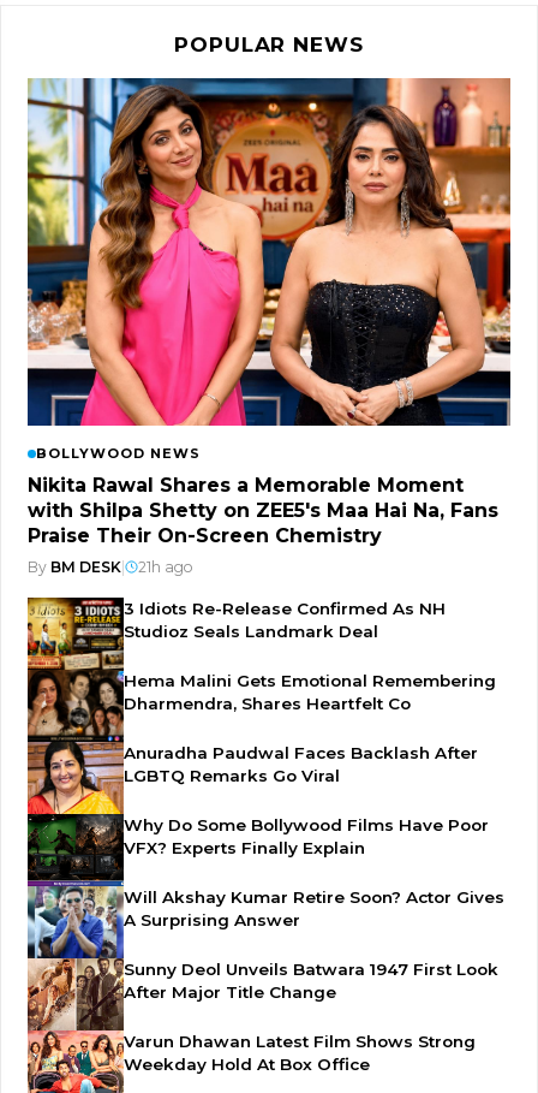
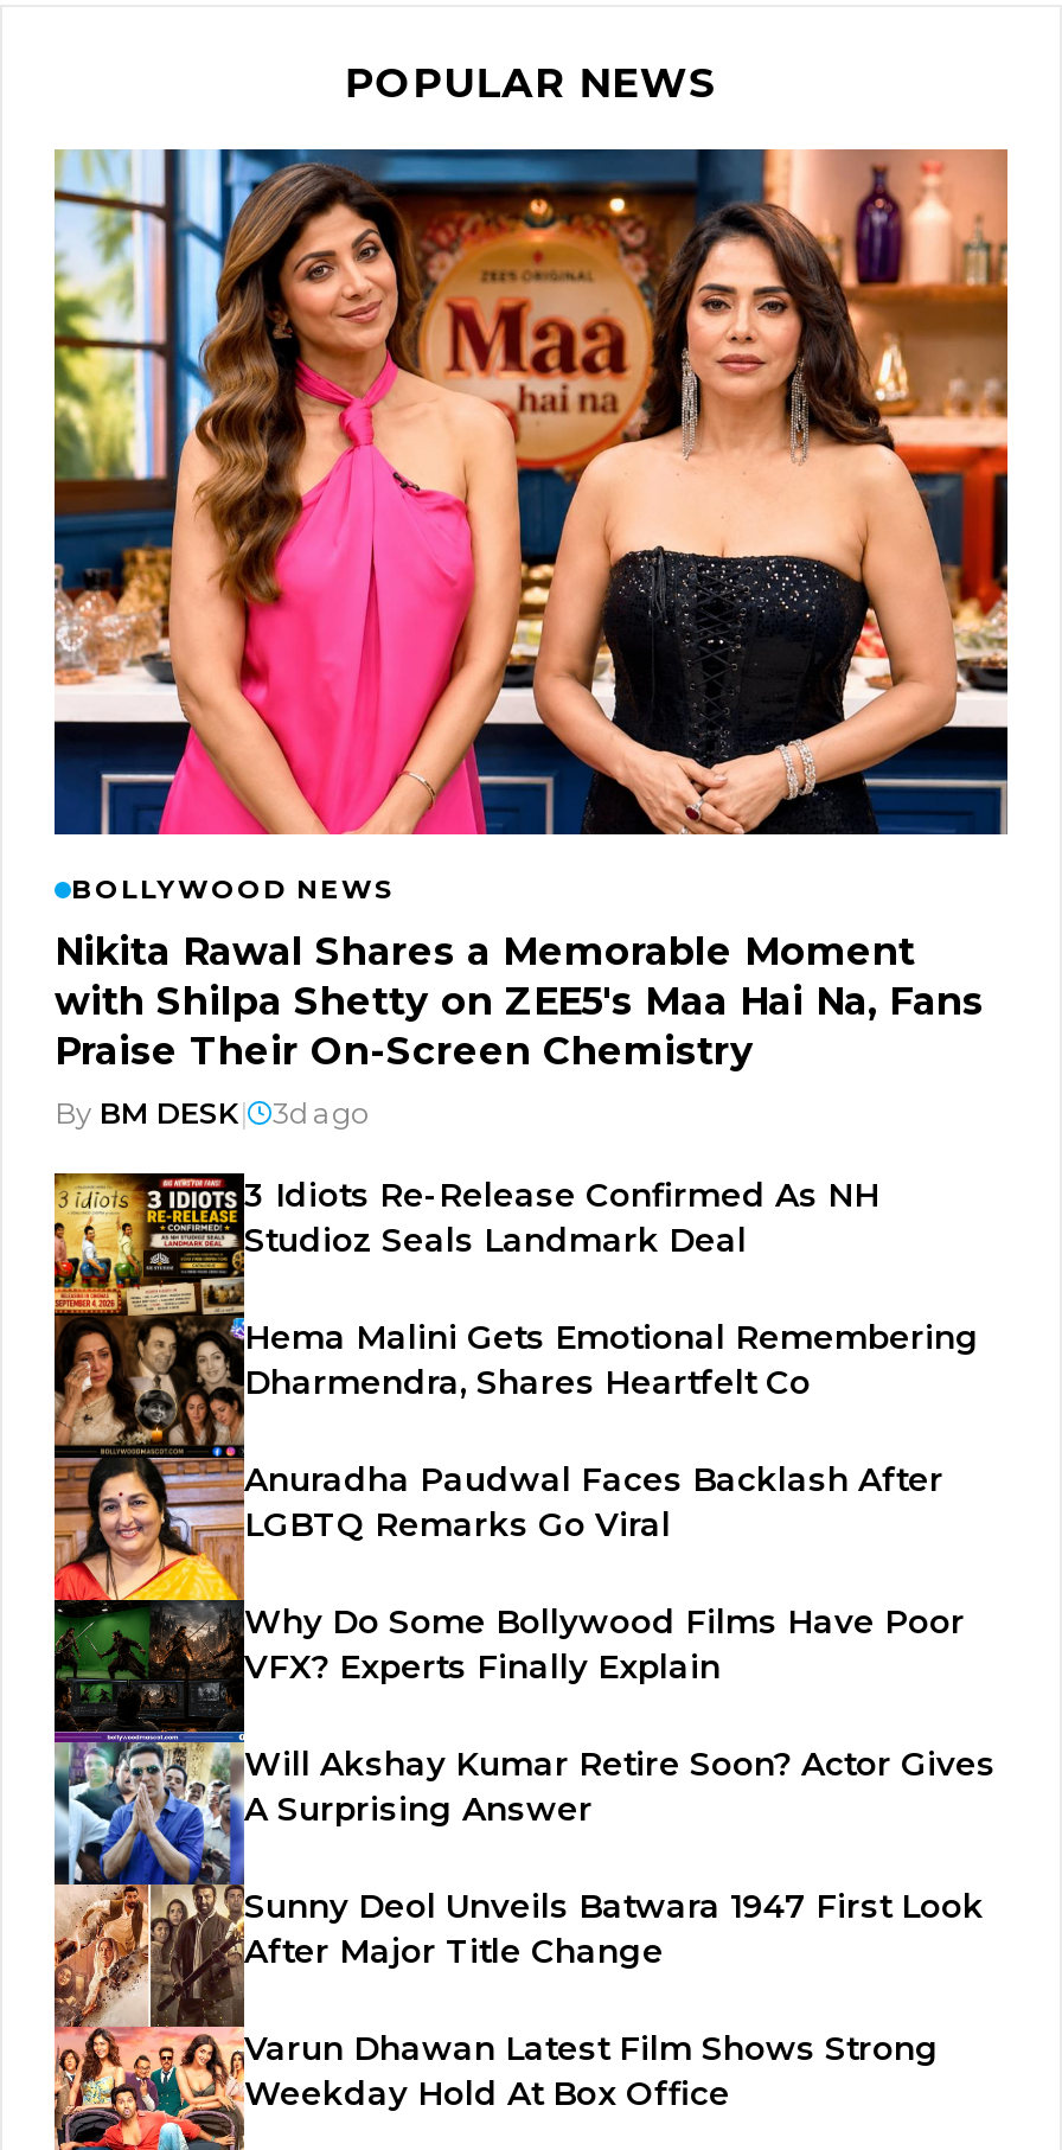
- 21h ago
+ 3d ago
